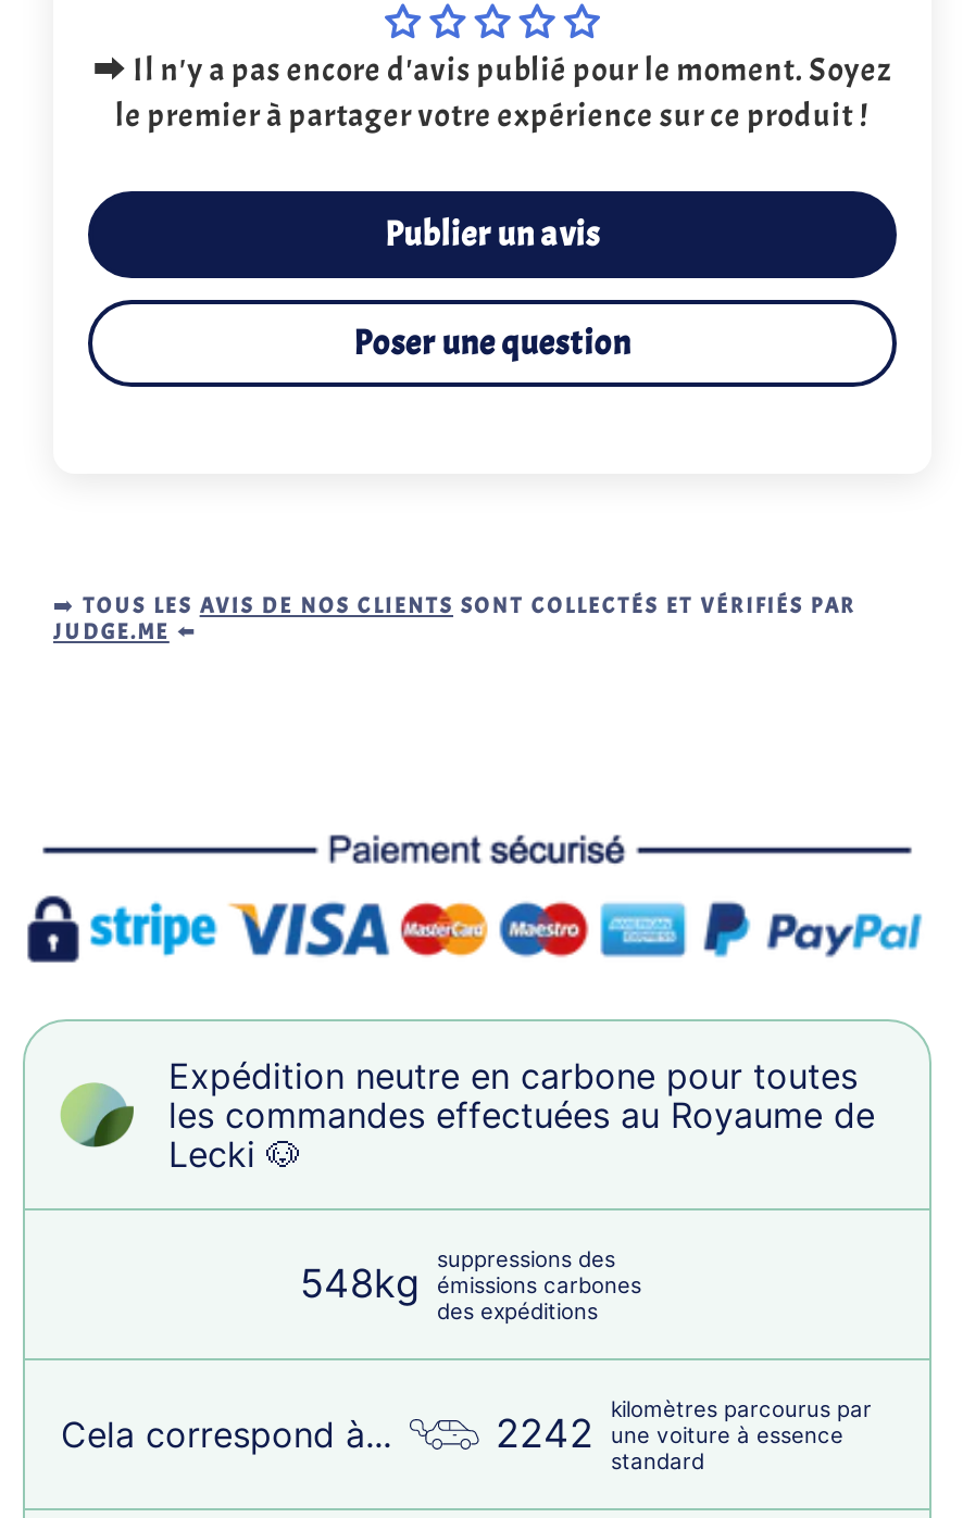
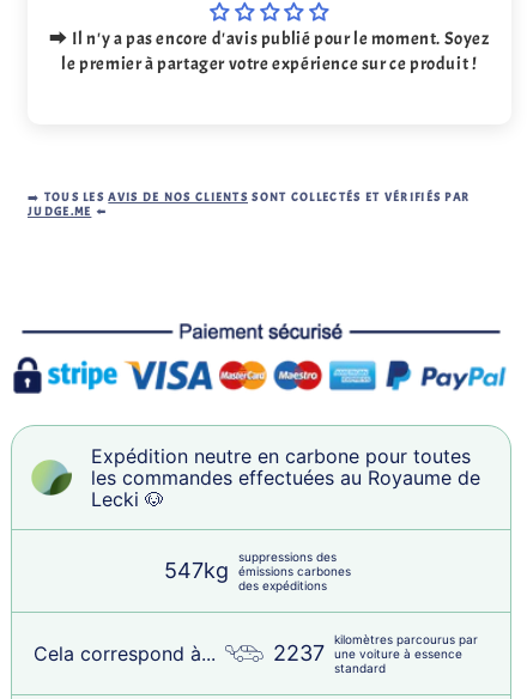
- Publier un avis
- Poser une question

- 548kg émissions carbones
+ 547kg émissions carbones

- 2242 une voiture à essence
+ 2237 une voiture à essence
